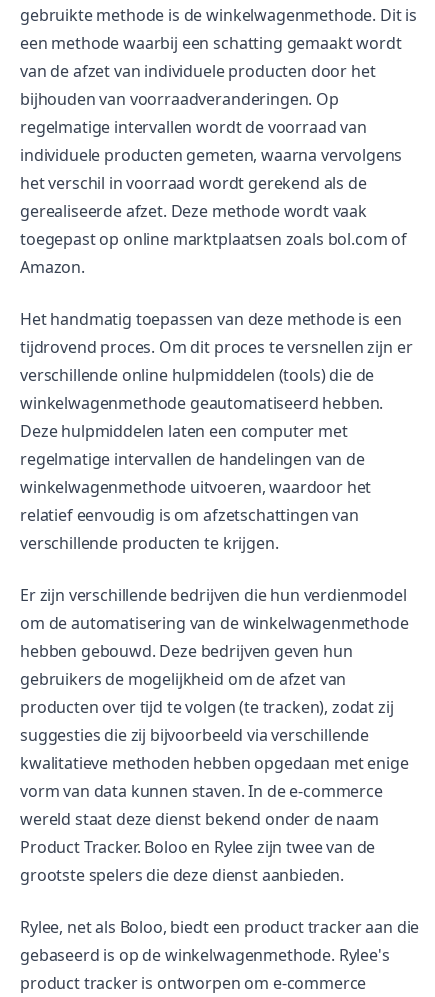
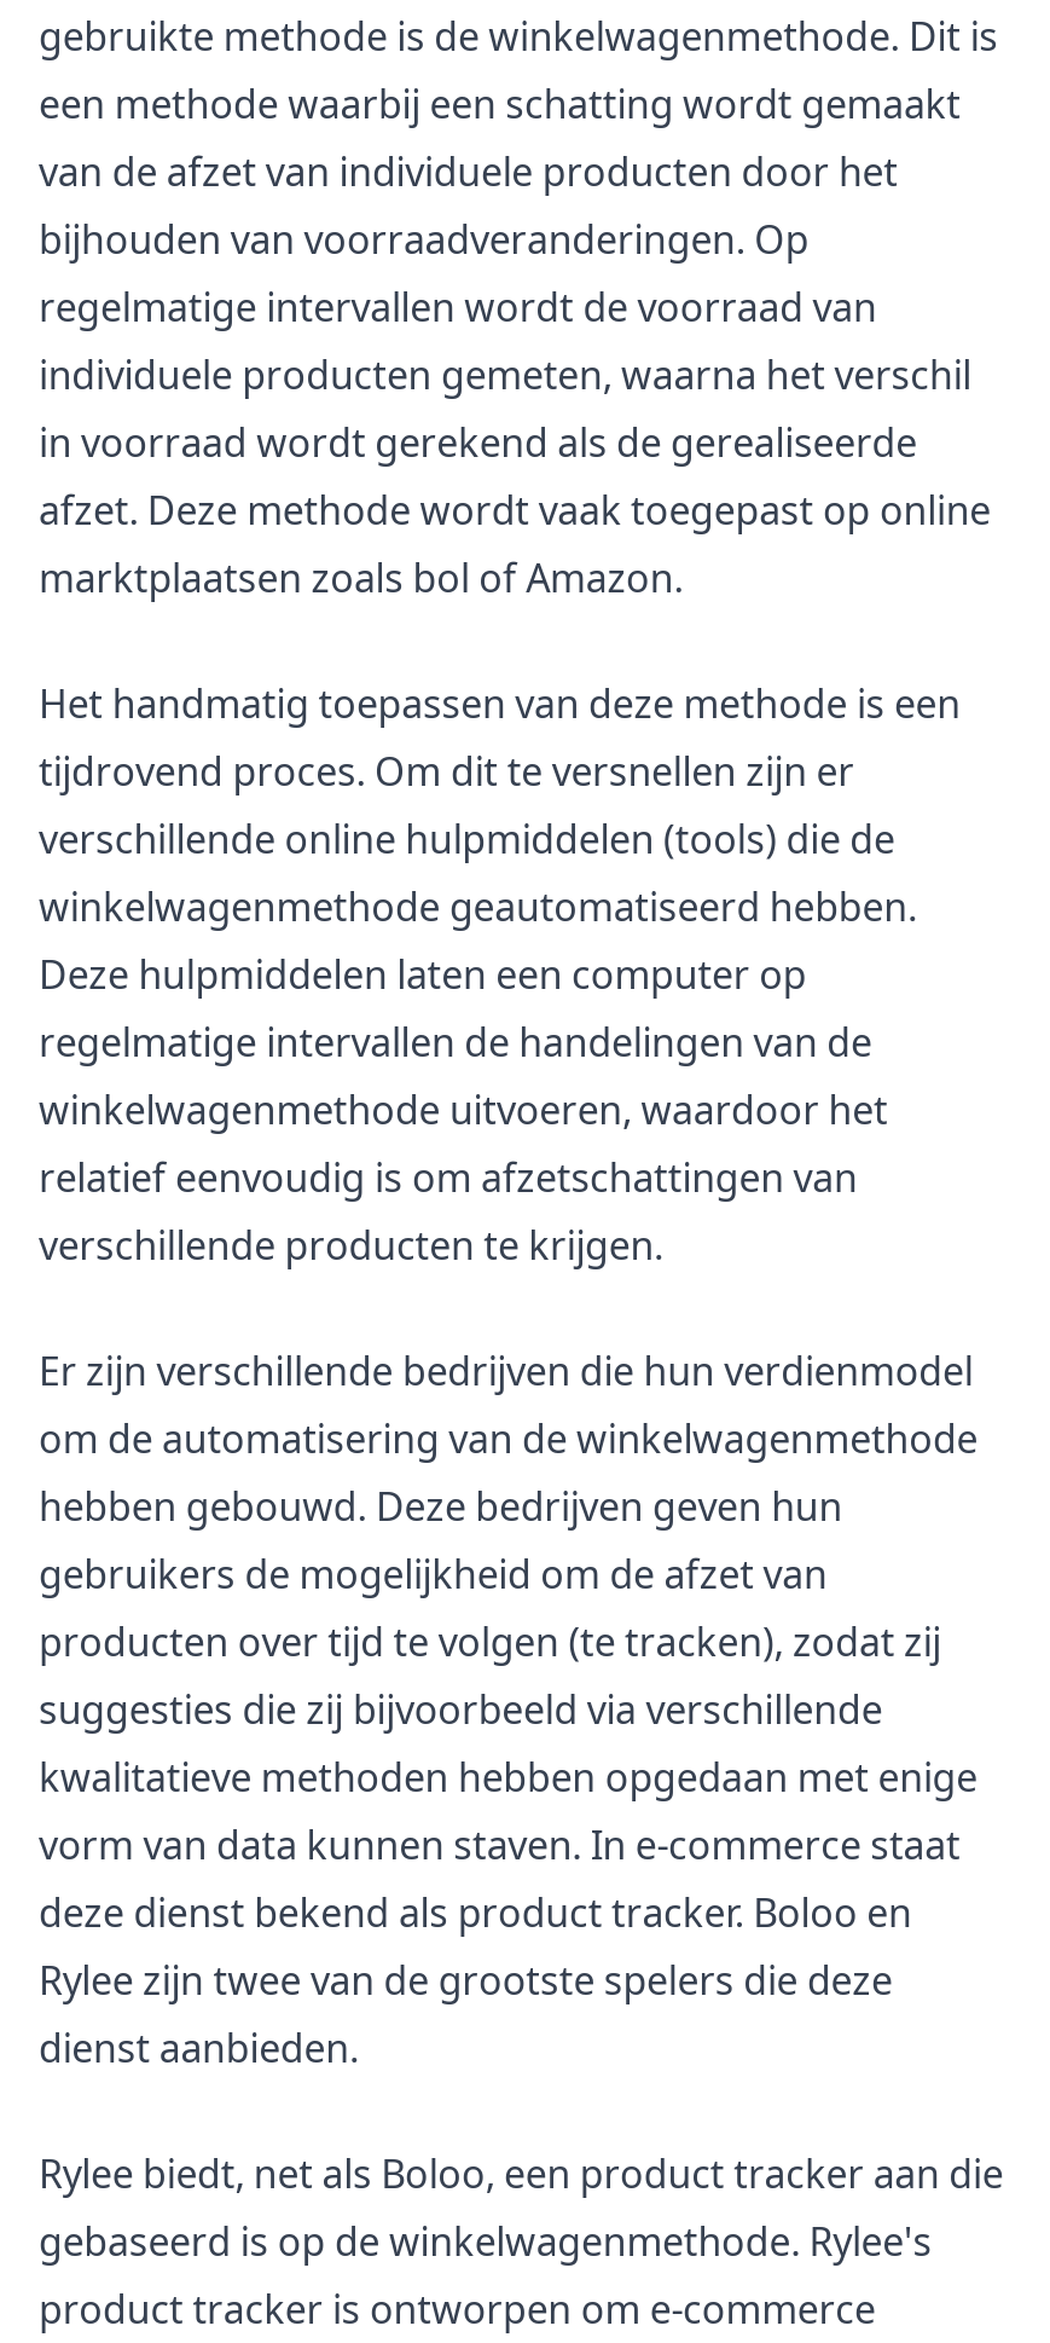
- een methode waarbij een schatting gemaakt wordt
+ een methode waarbij een schatting wordt gemaakt

- individuele producten gemeten, waarna vervolgens
- het verschil in voorraad wordt gerekend als de
- gerealiseerde afzet. Deze methode wordt vaak
- toegepast op online marktplaatsen zoals bol.com of
- Amazon.
+ individuele producten gemeten, waarna het verschil
+ in voorraad wordt gerekend als de gerealiseerde
+ afzet. Deze methode wordt vaak toegepast op online
+ marktplaatsen zoals bol of Amazon.

- tijdrovend proces. Om dit proces te versnellen zijn er
+ tijdrovend proces. Om dit te versnellen zijn er

- Deze hulpmiddelen laten een computer met
+ Deze hulpmiddelen laten een computer op

- vorm van data kunnen staven. In de e-commerce
- wereld staat deze dienst bekend onder de naam
- Product Tracker. Boloo en Rylee zijn twee van de
- grootste spelers die deze dienst aanbieden.
+ vorm van data kunnen staven. In e-commerce staat
+ deze dienst bekend als product tracker. Boloo en
+ Rylee zijn twee van de grootste spelers die deze
+ dienst aanbieden.

- Rylee, net als Boloo, biedt een product tracker aan die
+ Rylee biedt, net als Boloo, een product tracker aan die
